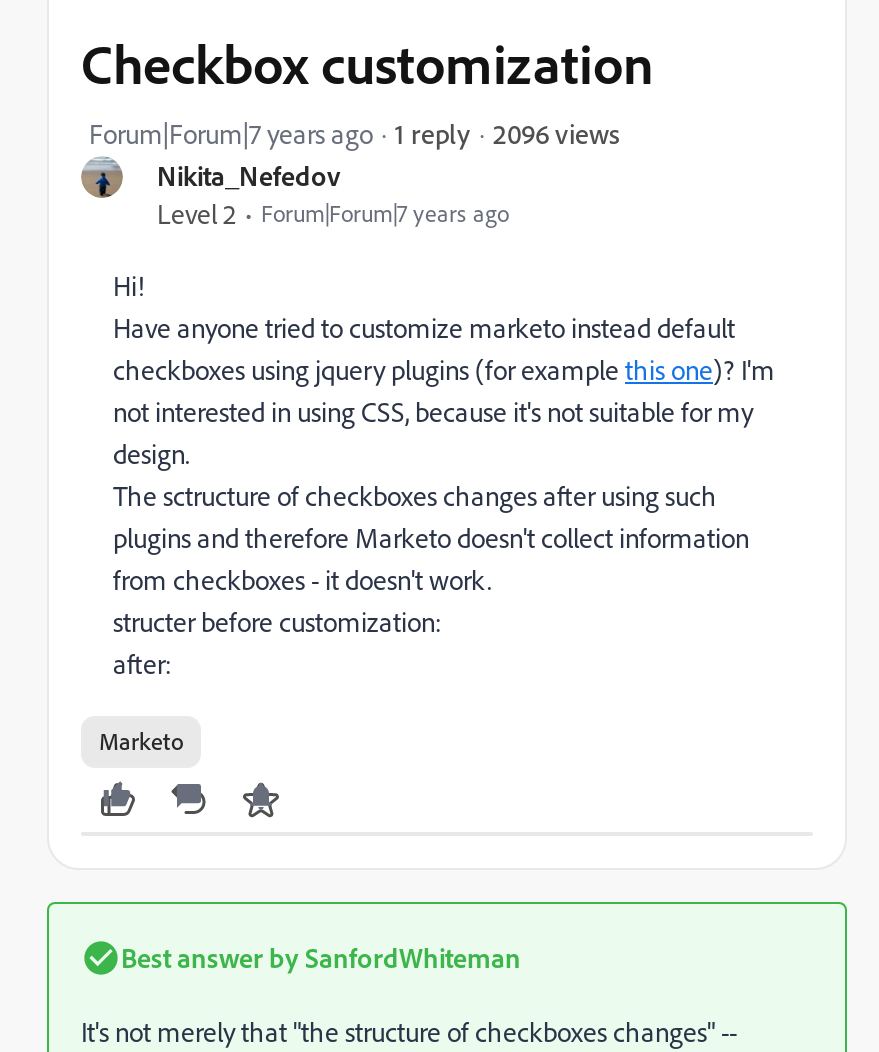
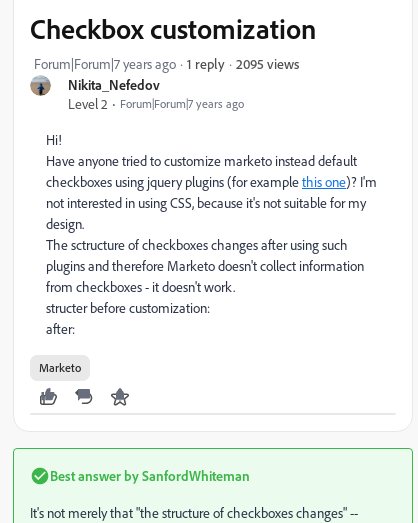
- 2096 views
+ 2095 views
